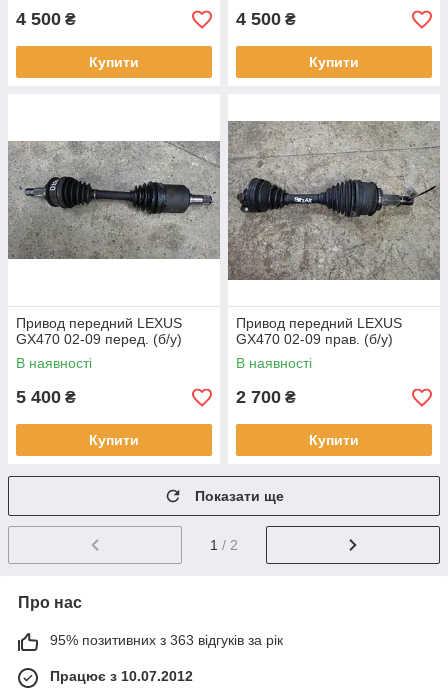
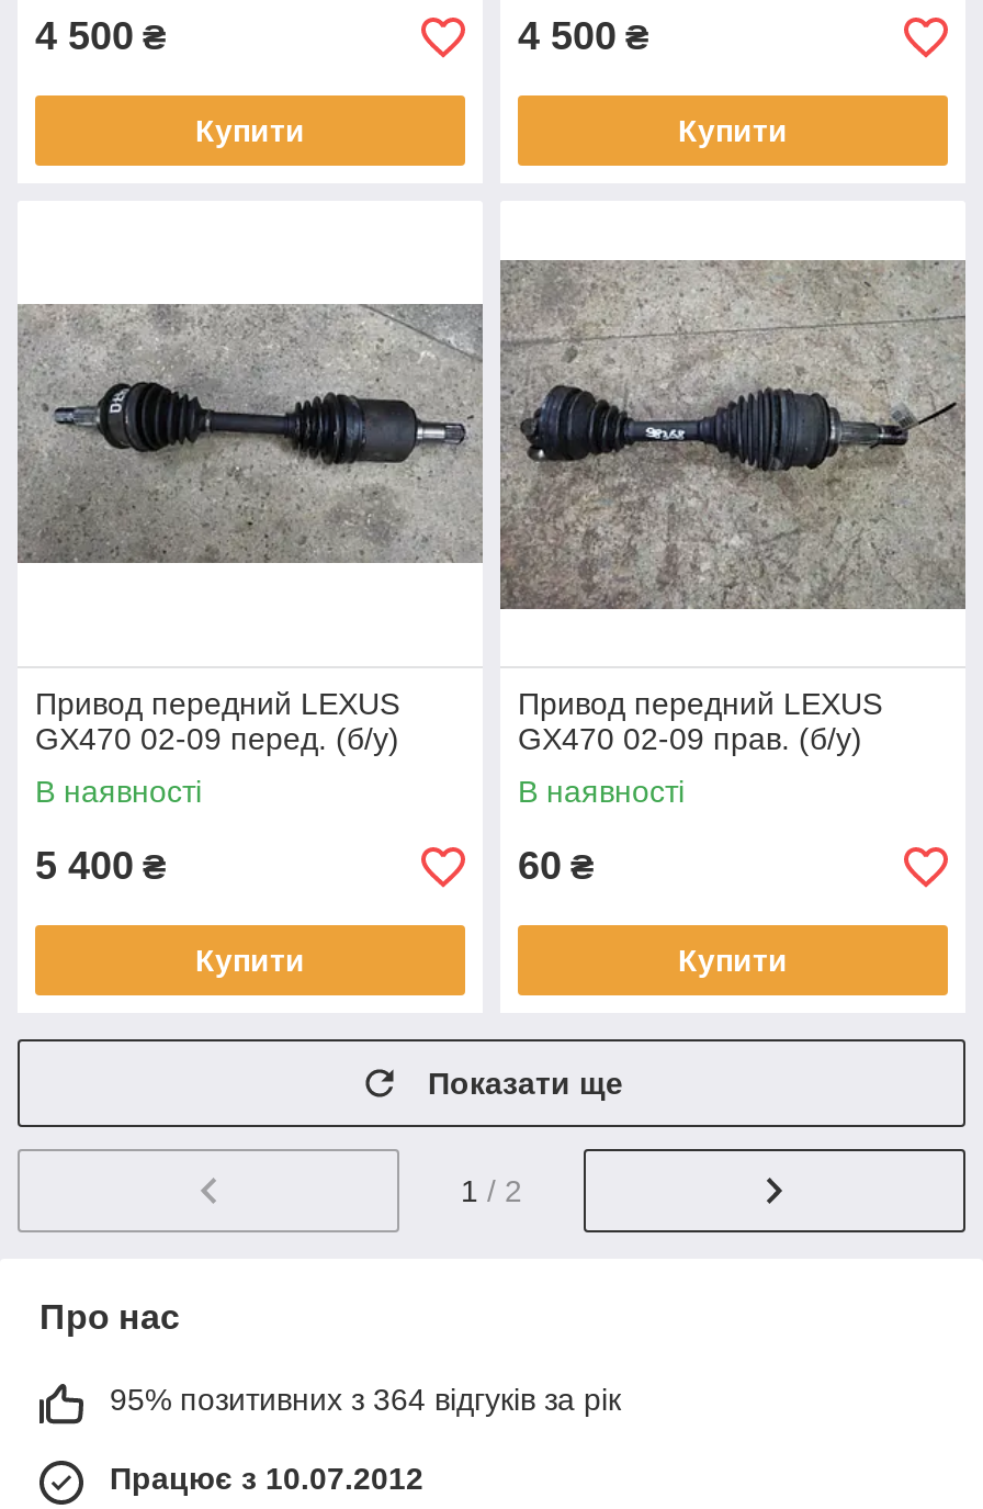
- 2 700 ₴
+ 60 ₴

- 95% позитивних з 363 відгуків за рік
+ 95% позитивних з 364 відгуків за рік
